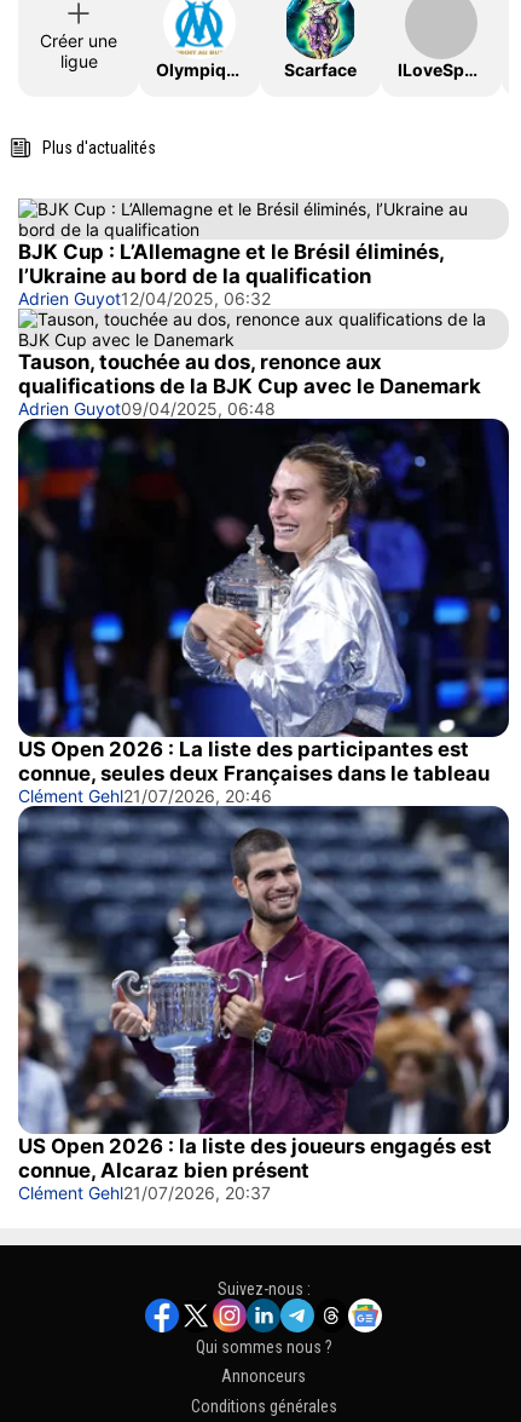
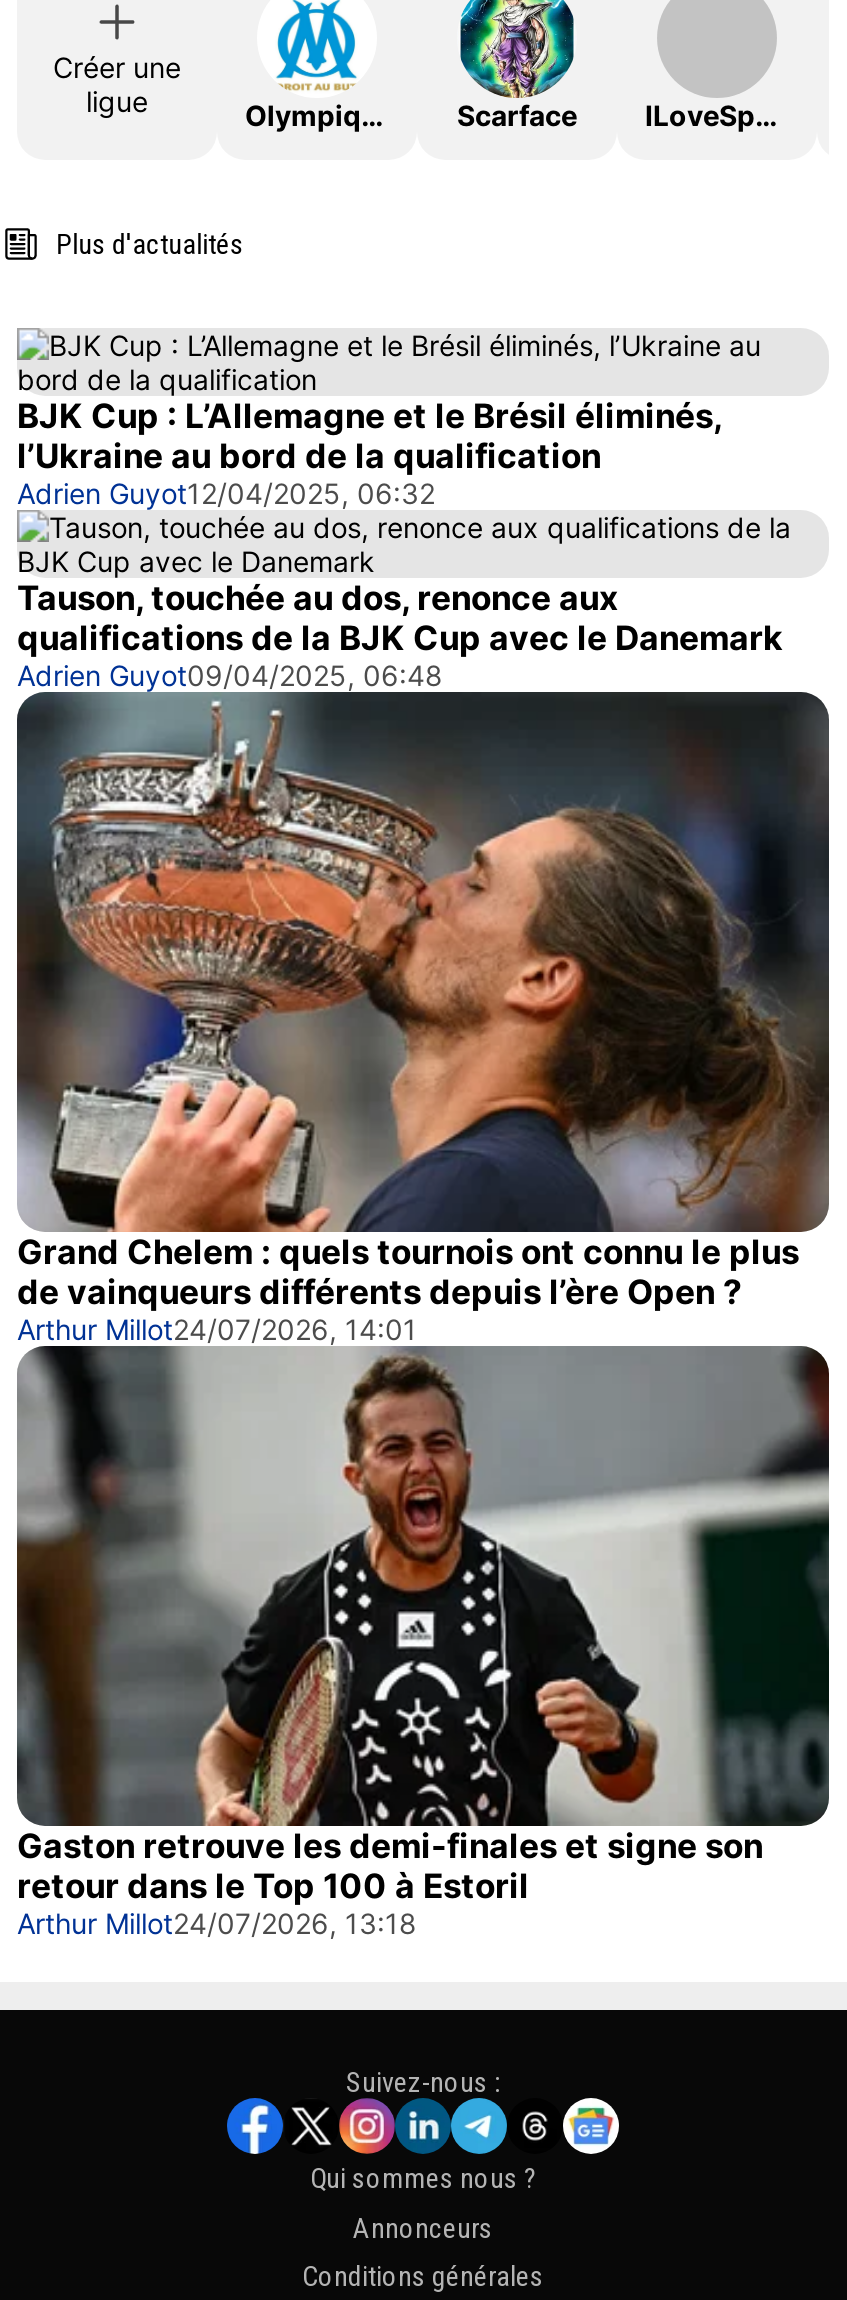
- [image]
- US Open 2026 : La liste des participantes est
- connue, seules deux Françaises dans le tableau
- Clément Gehl21/07/2026, 20:46
+ [image]
+ Grand Chelem : quels tournois ont connu le plus
+ de vainqueurs différents depuis l’ère Open ?
+ Arthur Millot24/07/2026, 14:01

- [image]
- US Open 2026 : la liste des joueurs engagés est
- connue, Alcaraz bien présent
- Clément Gehl21/07/2026, 20:37
+ [image]
+ Gaston retrouve les demi-finales et signe son
+ retour dans le Top 100 à Estoril
+ Arthur Millot24/07/2026, 13:18
